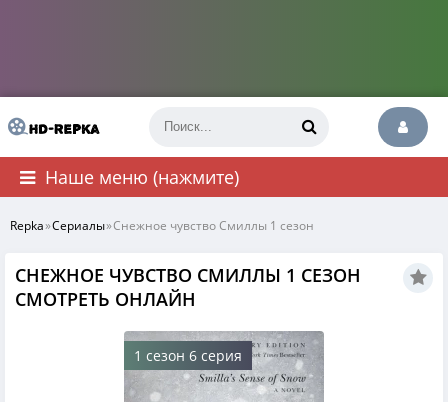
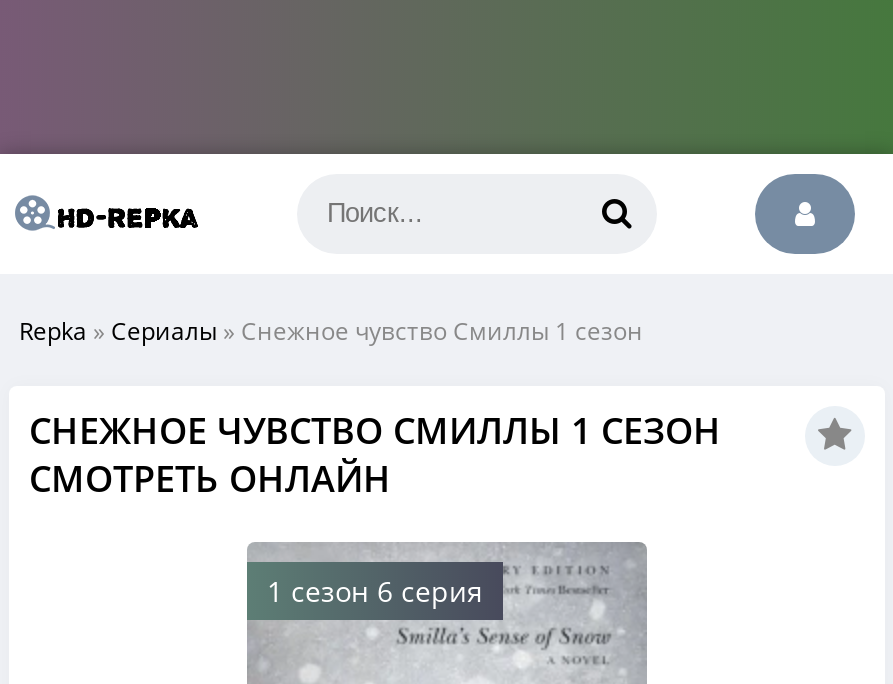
- Наше меню (нажмите)
